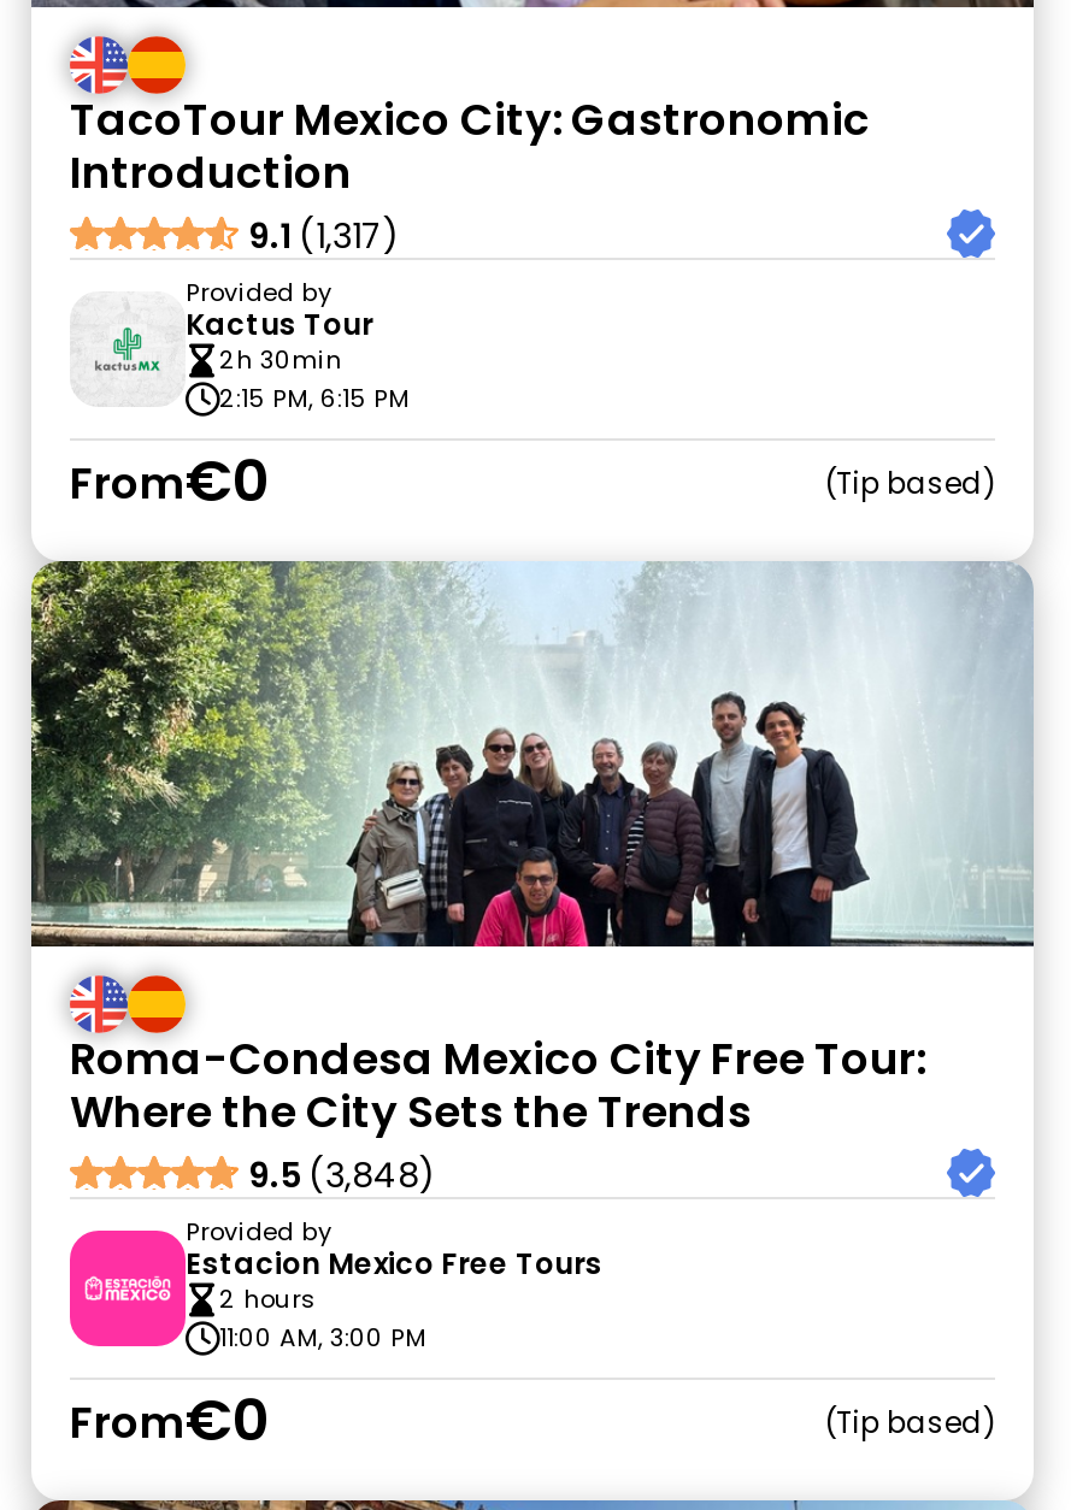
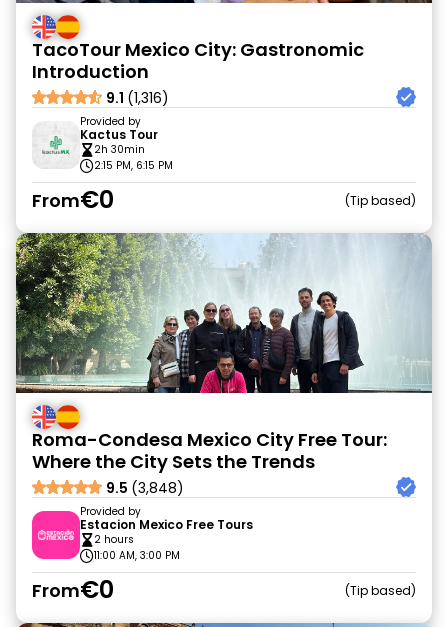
- 9.1 (1,317)
+ 9.1 (1,316)
